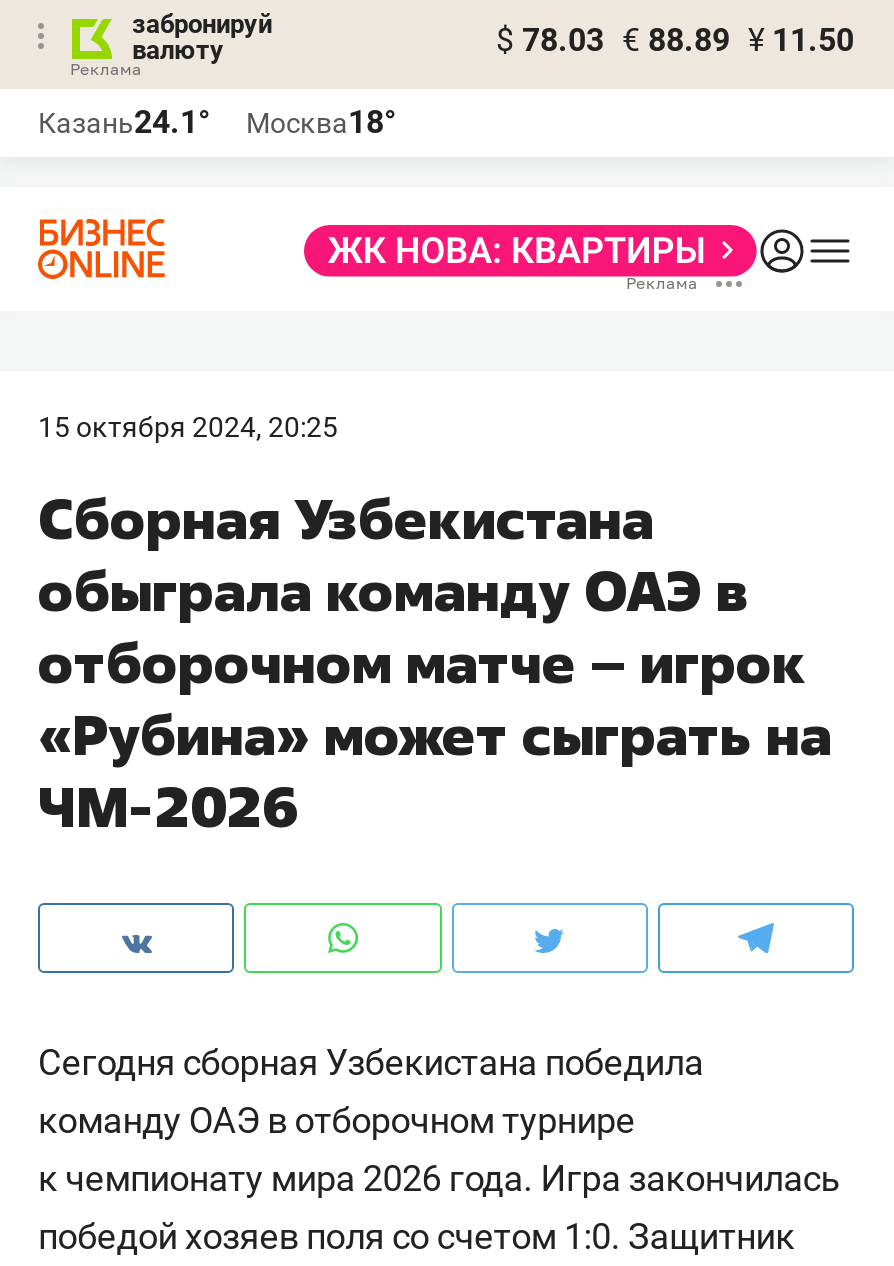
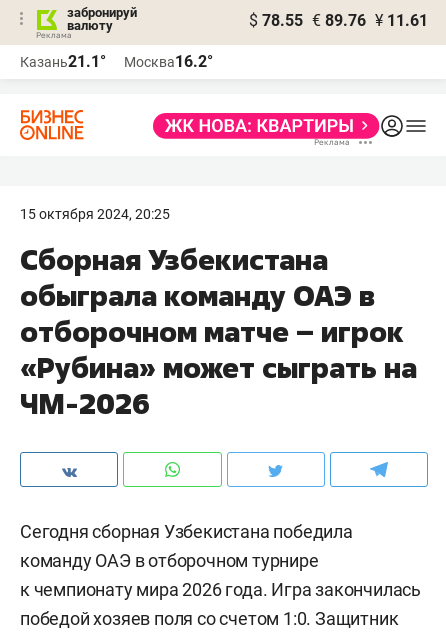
- $ 78.03 € 88.89 ¥ 11.50
+ $ 78.55 € 89.76 ¥ 11.61

- Казань24.1°
+ Казань21.1°

- Москва18°
+ Москва16.2°
